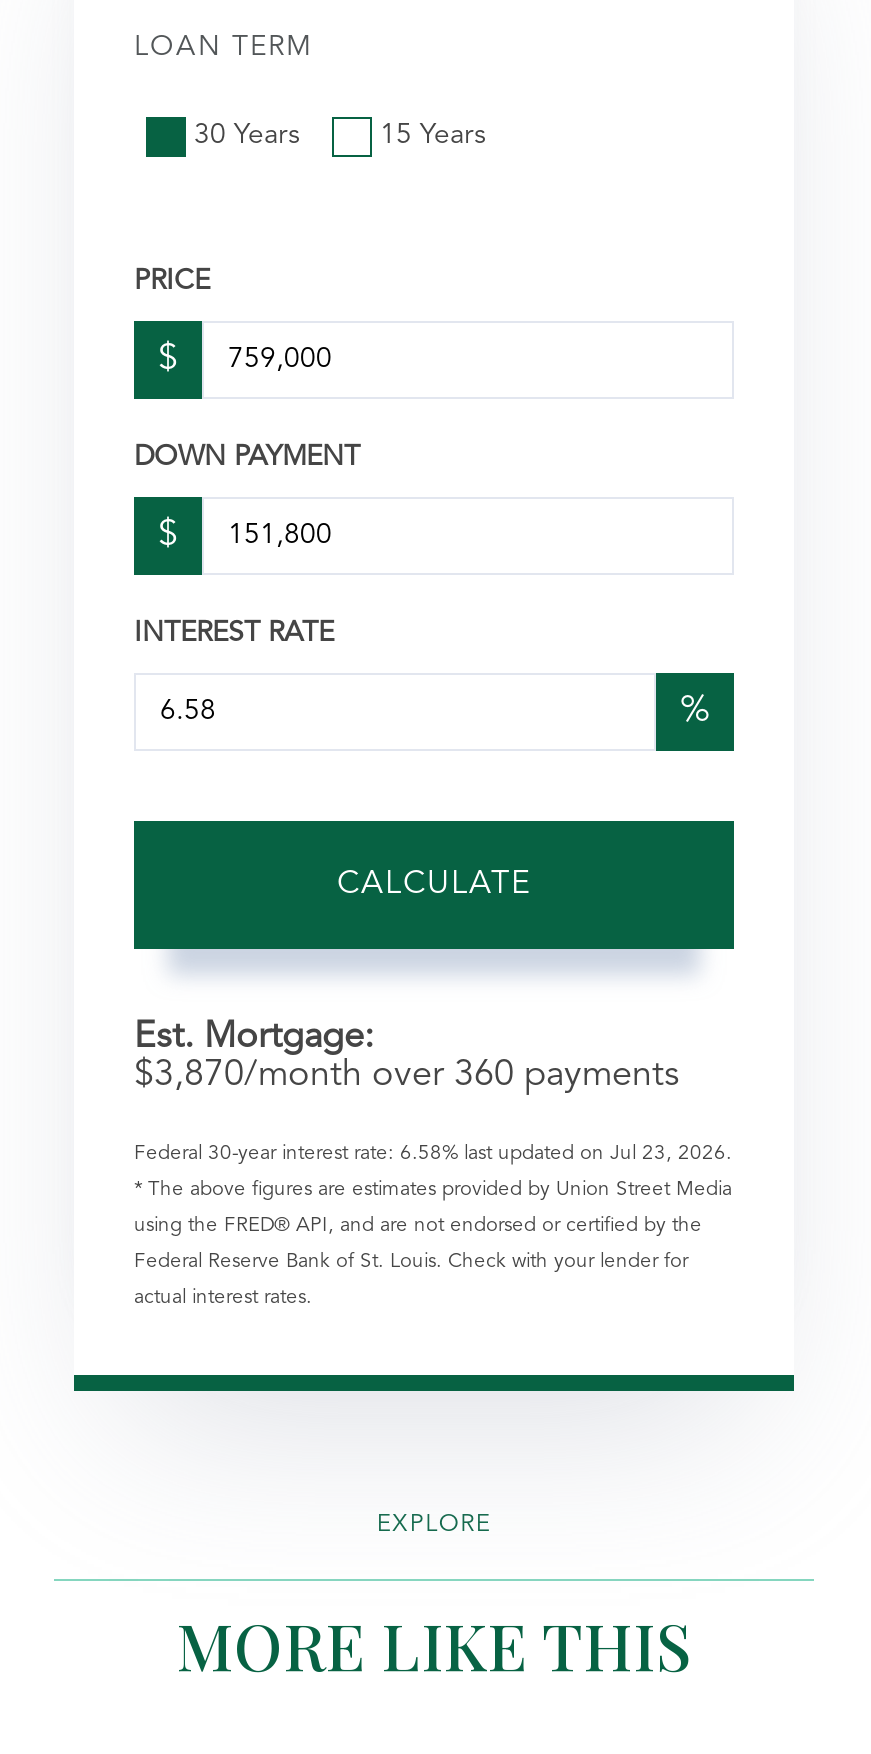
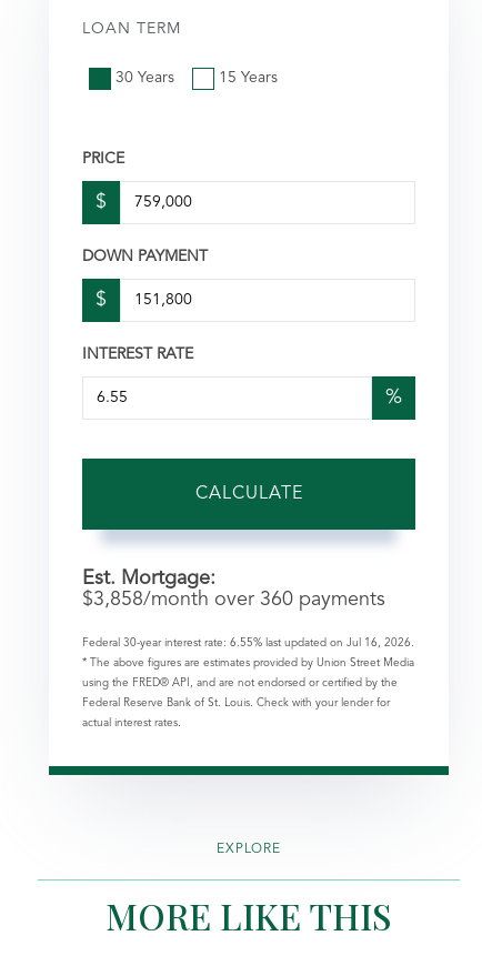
- $3,870/month over 360 payments
+ $3,858/month over 360 payments

- Federal 30-year interest rate: 6.58% last updated on Jul 23, 2026.
+ Federal 30-year interest rate: 6.55% last updated on Jul 16, 2026.
